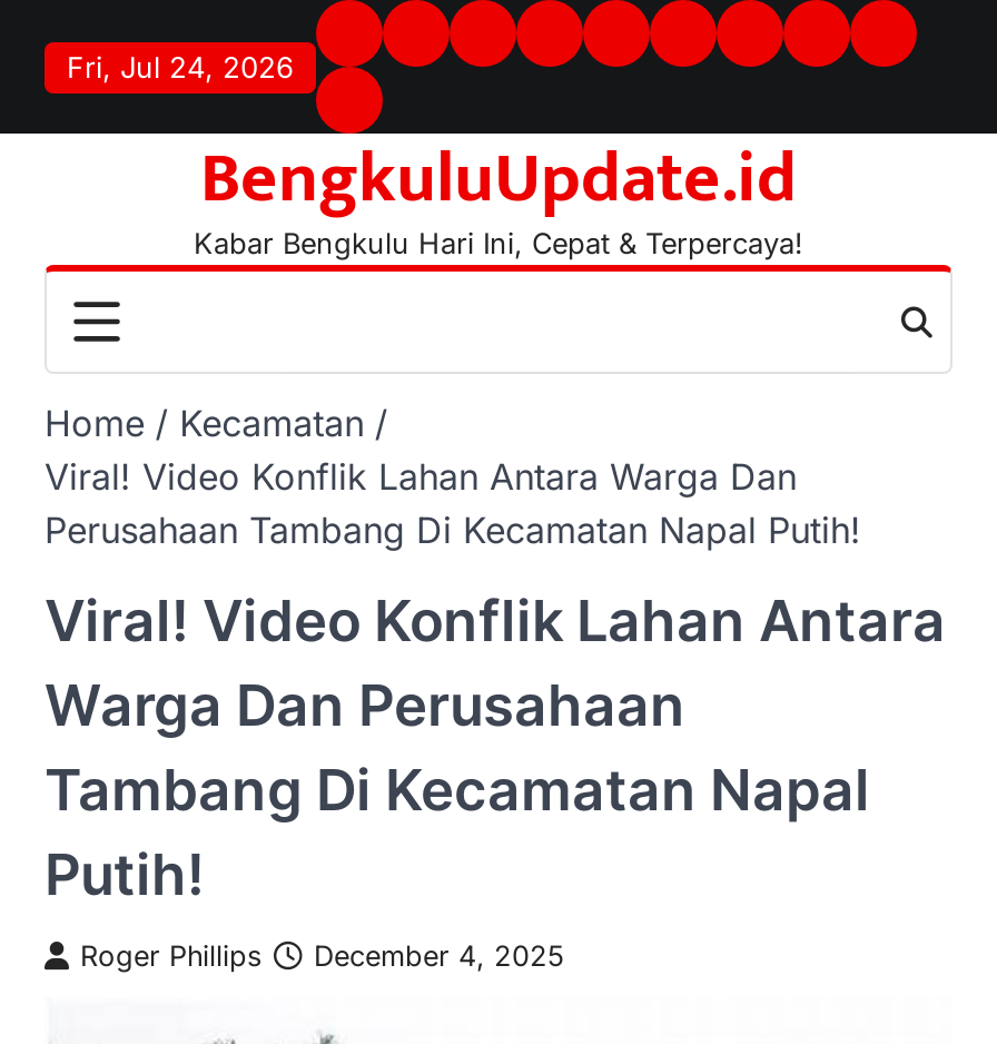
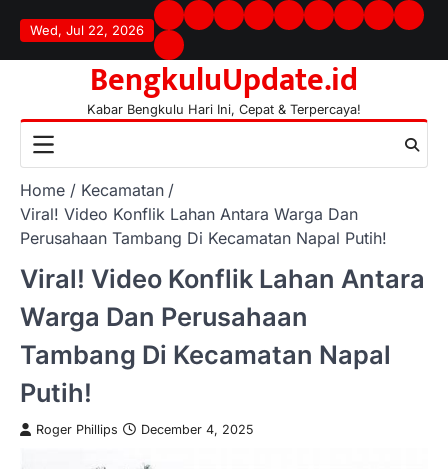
- Fri, Jul 24, 2026
+ Wed, Jul 22, 2026
